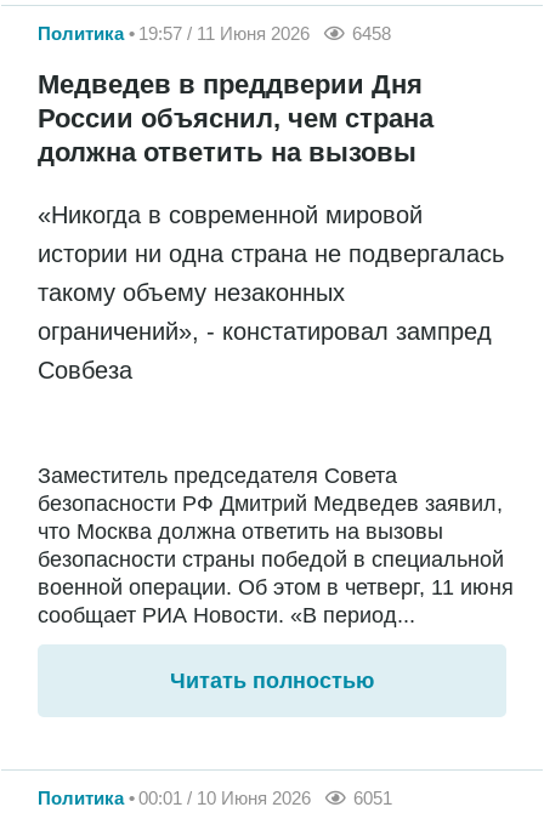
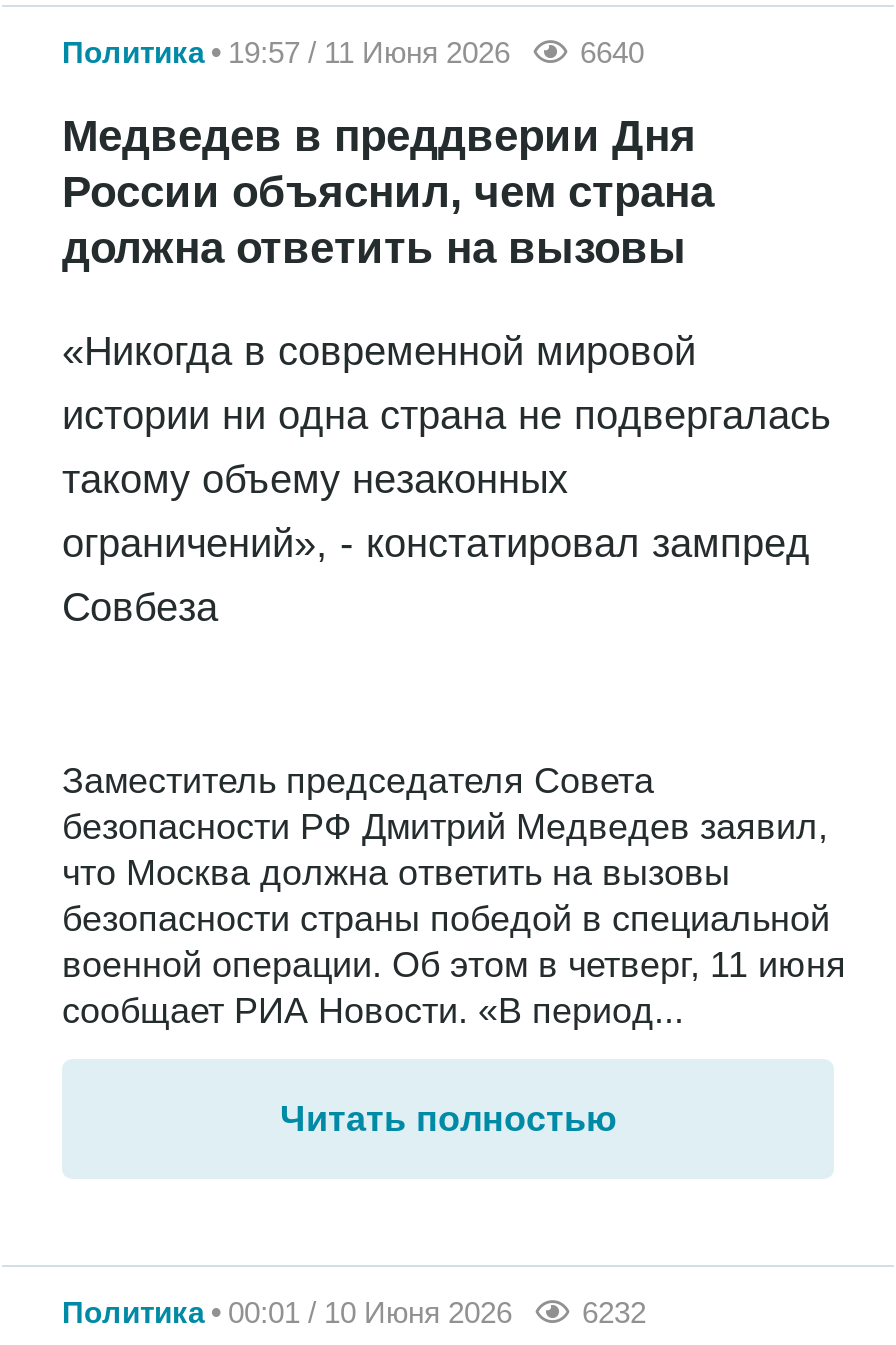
- 6458
+ 6640

- 6051
+ 6232
